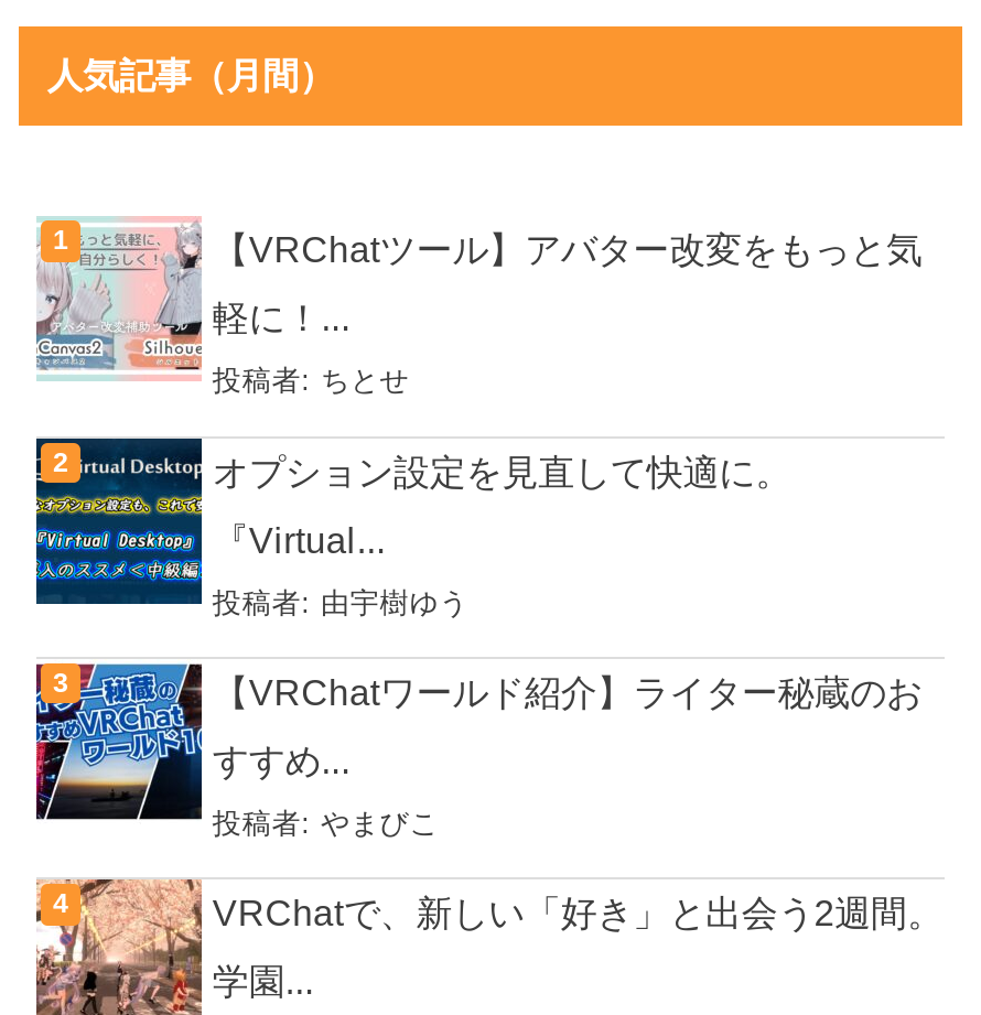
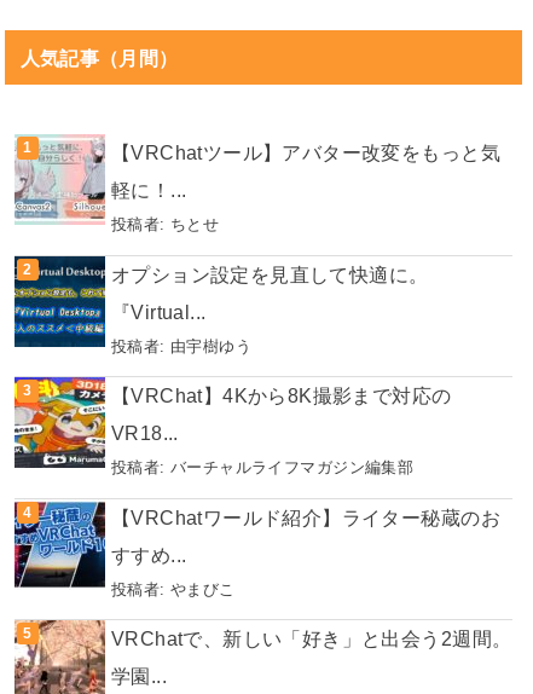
+ [image]
+ 【VRChat】4Kから8K撮影まで対応の
+ VR18...
+ 投稿者:バーチャルライフマガジン編集部
